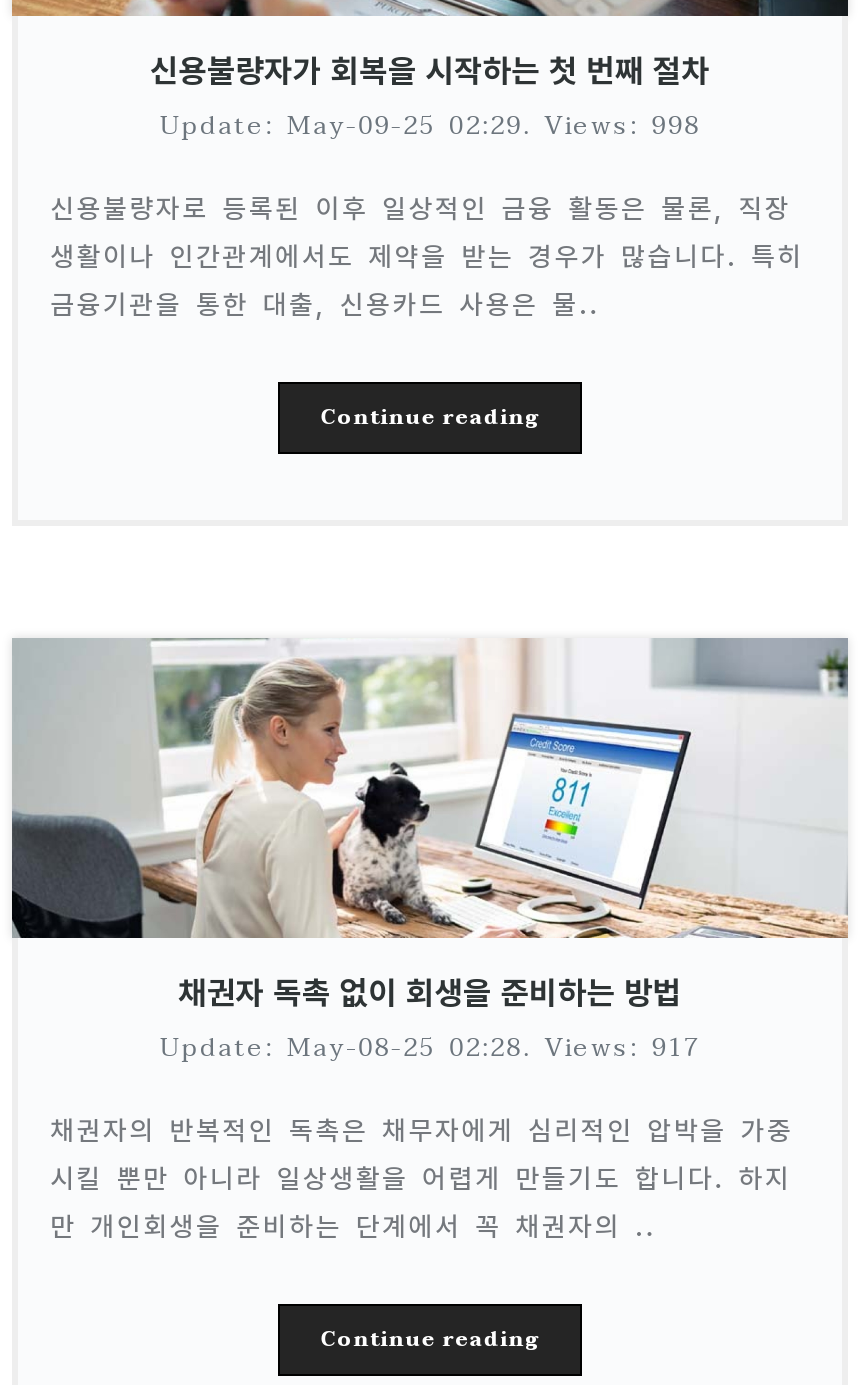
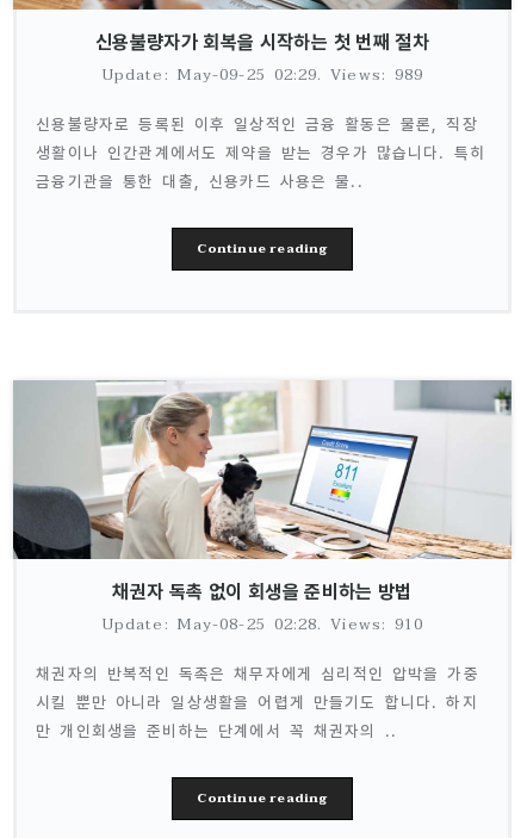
- Update: May-09-25 02:29. Views: 998
+ Update: May-09-25 02:29. Views: 989

- Update: May-08-25 02:28. Views: 917
+ Update: May-08-25 02:28. Views: 910
